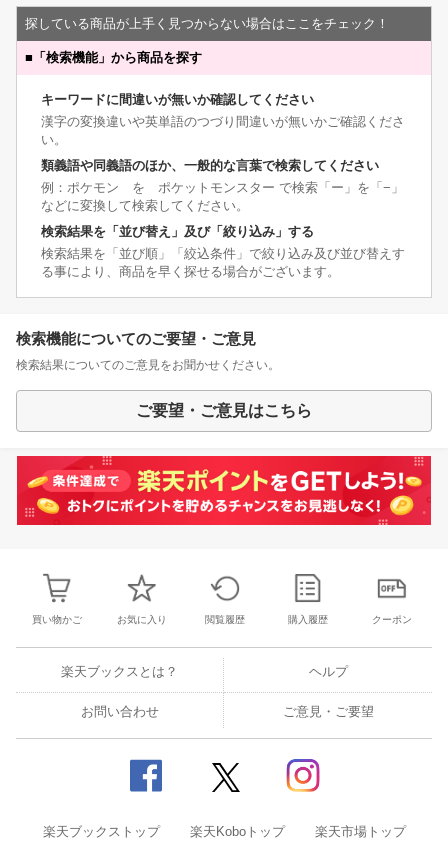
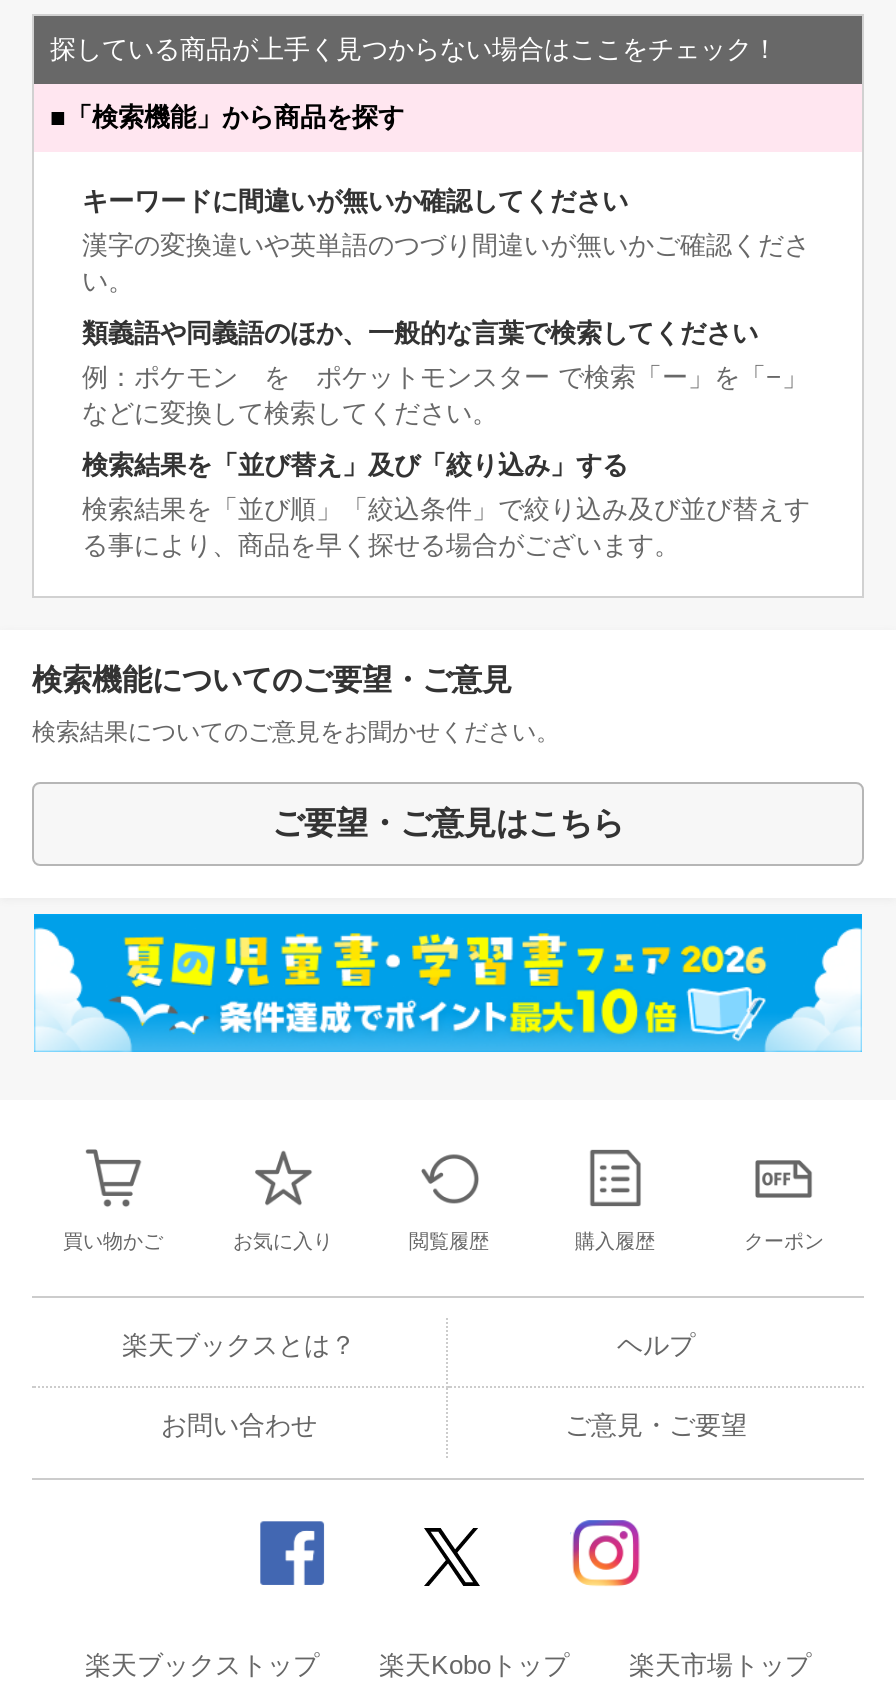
- [image]
+ [image]
